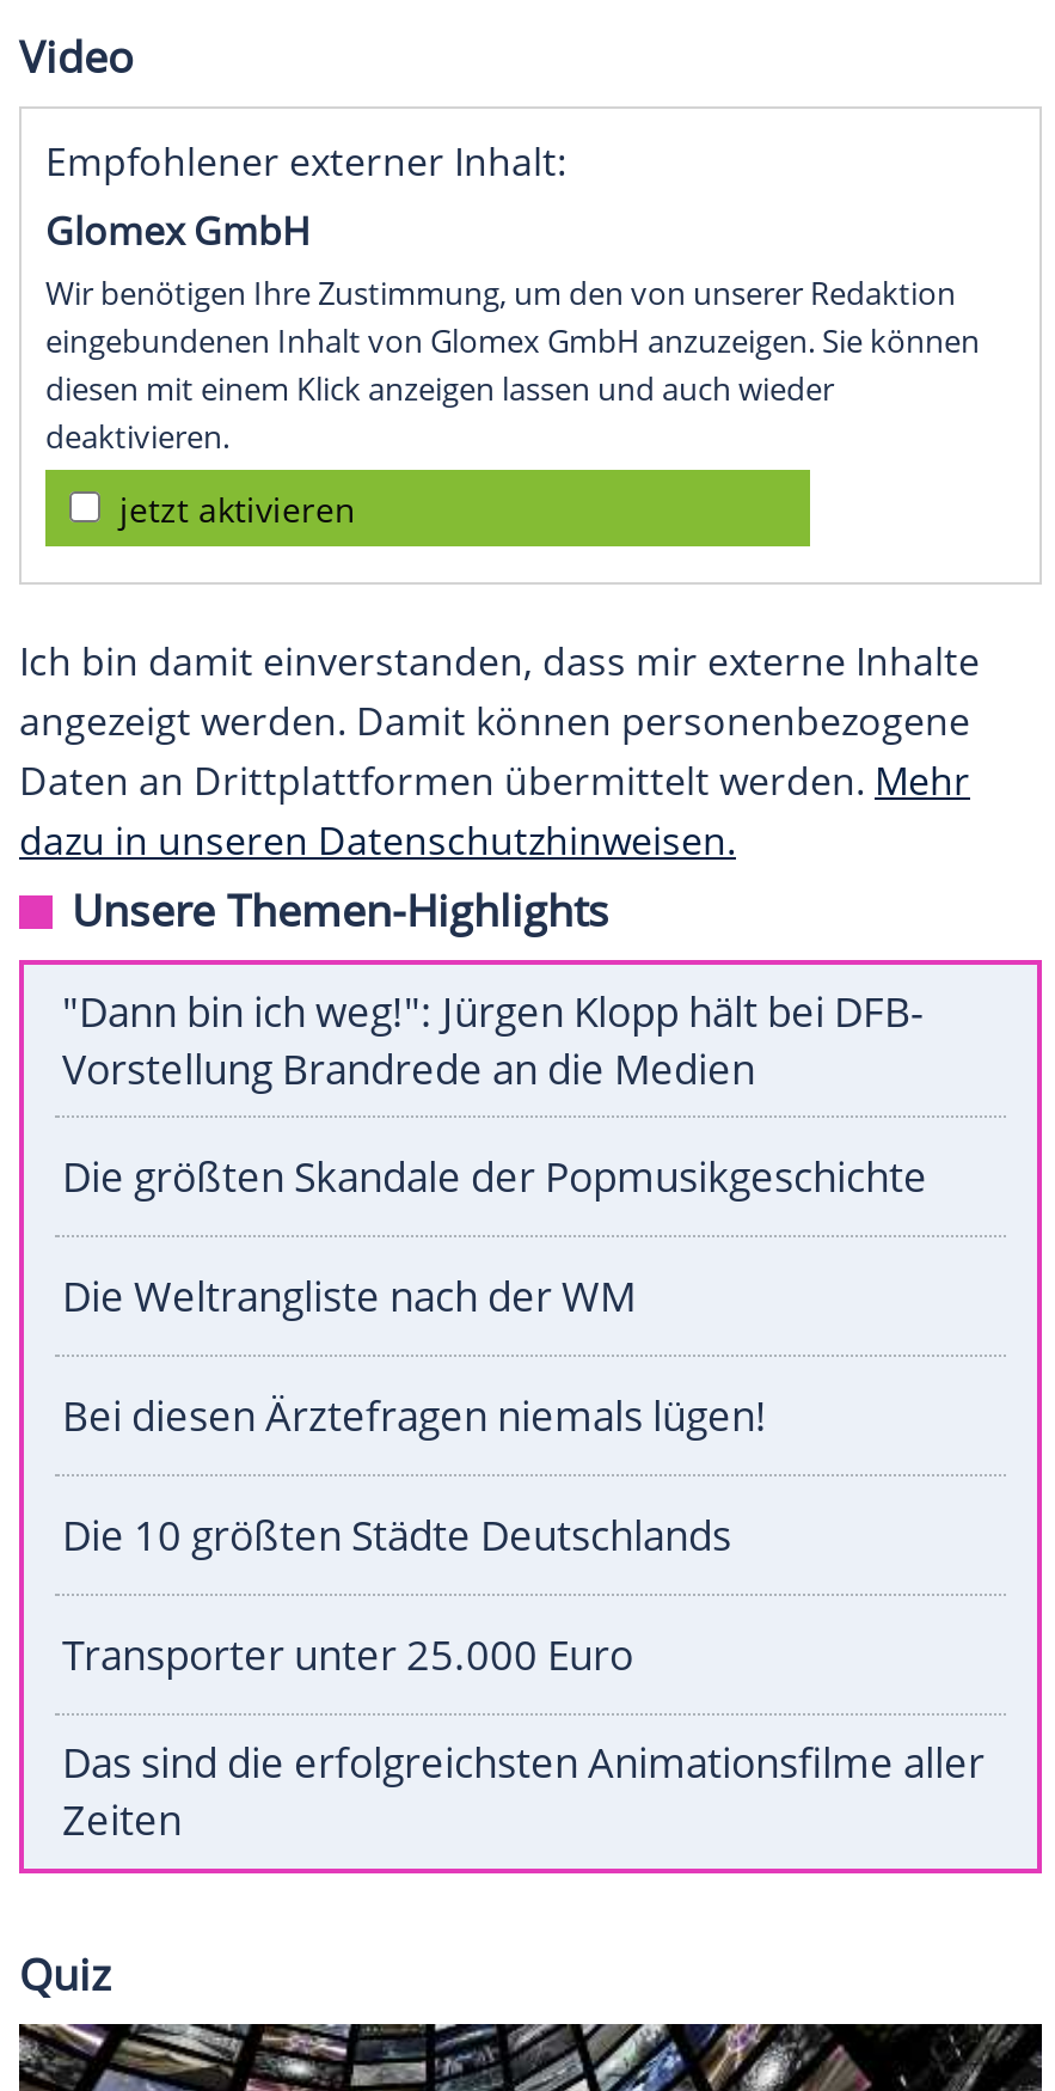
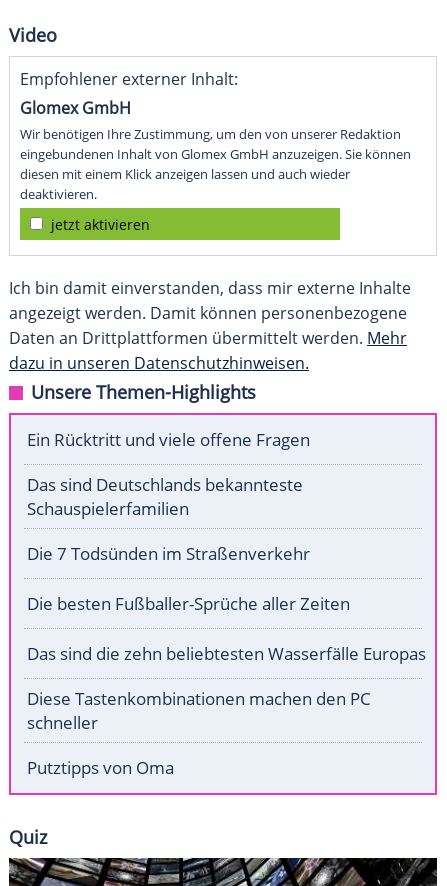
- "Dann bin ich weg!": Jürgen Klopp hält bei DFB-
- Vorstellung Brandrede an die Medien
+ Ein Rücktritt und viele offene Fragen

- Die größten Skandale der Popmusikgeschichte
+ Das sind Deutschlands bekannteste
+ Schauspielerfamilien

- Die Weltrangliste nach der WM
+ Die 7 Todsünden im Straßenverkehr

- Bei diesen Ärztefragen niemals lügen!
+ Die besten Fußballer-Sprüche aller Zeiten

- Die 10 größten Städte Deutschlands
+ Das sind die zehn beliebtesten Wasserfälle Europas

- Transporter unter 25.000 Euro
+ Diese Tastenkombinationen machen den PC
+ schneller

- Das sind die erfolgreichsten Animationsfilme aller
- Zeiten
+ Putztipps von Oma
